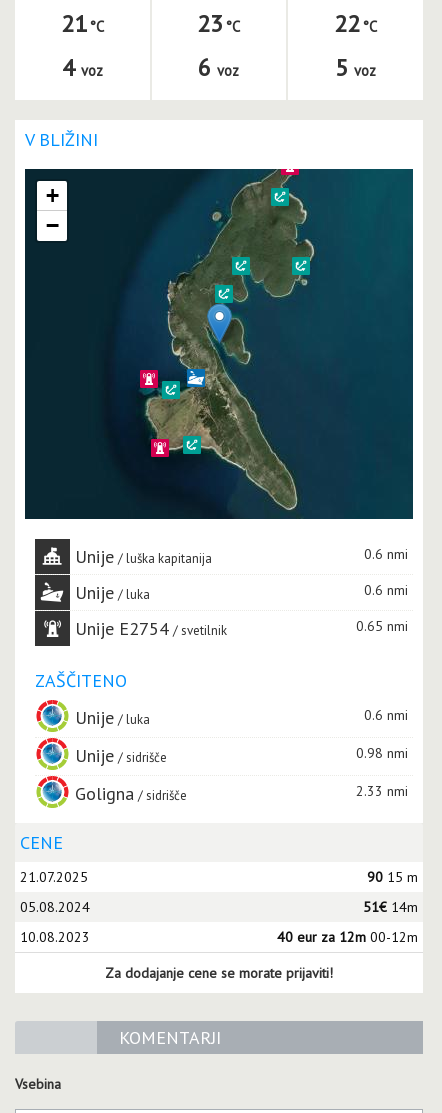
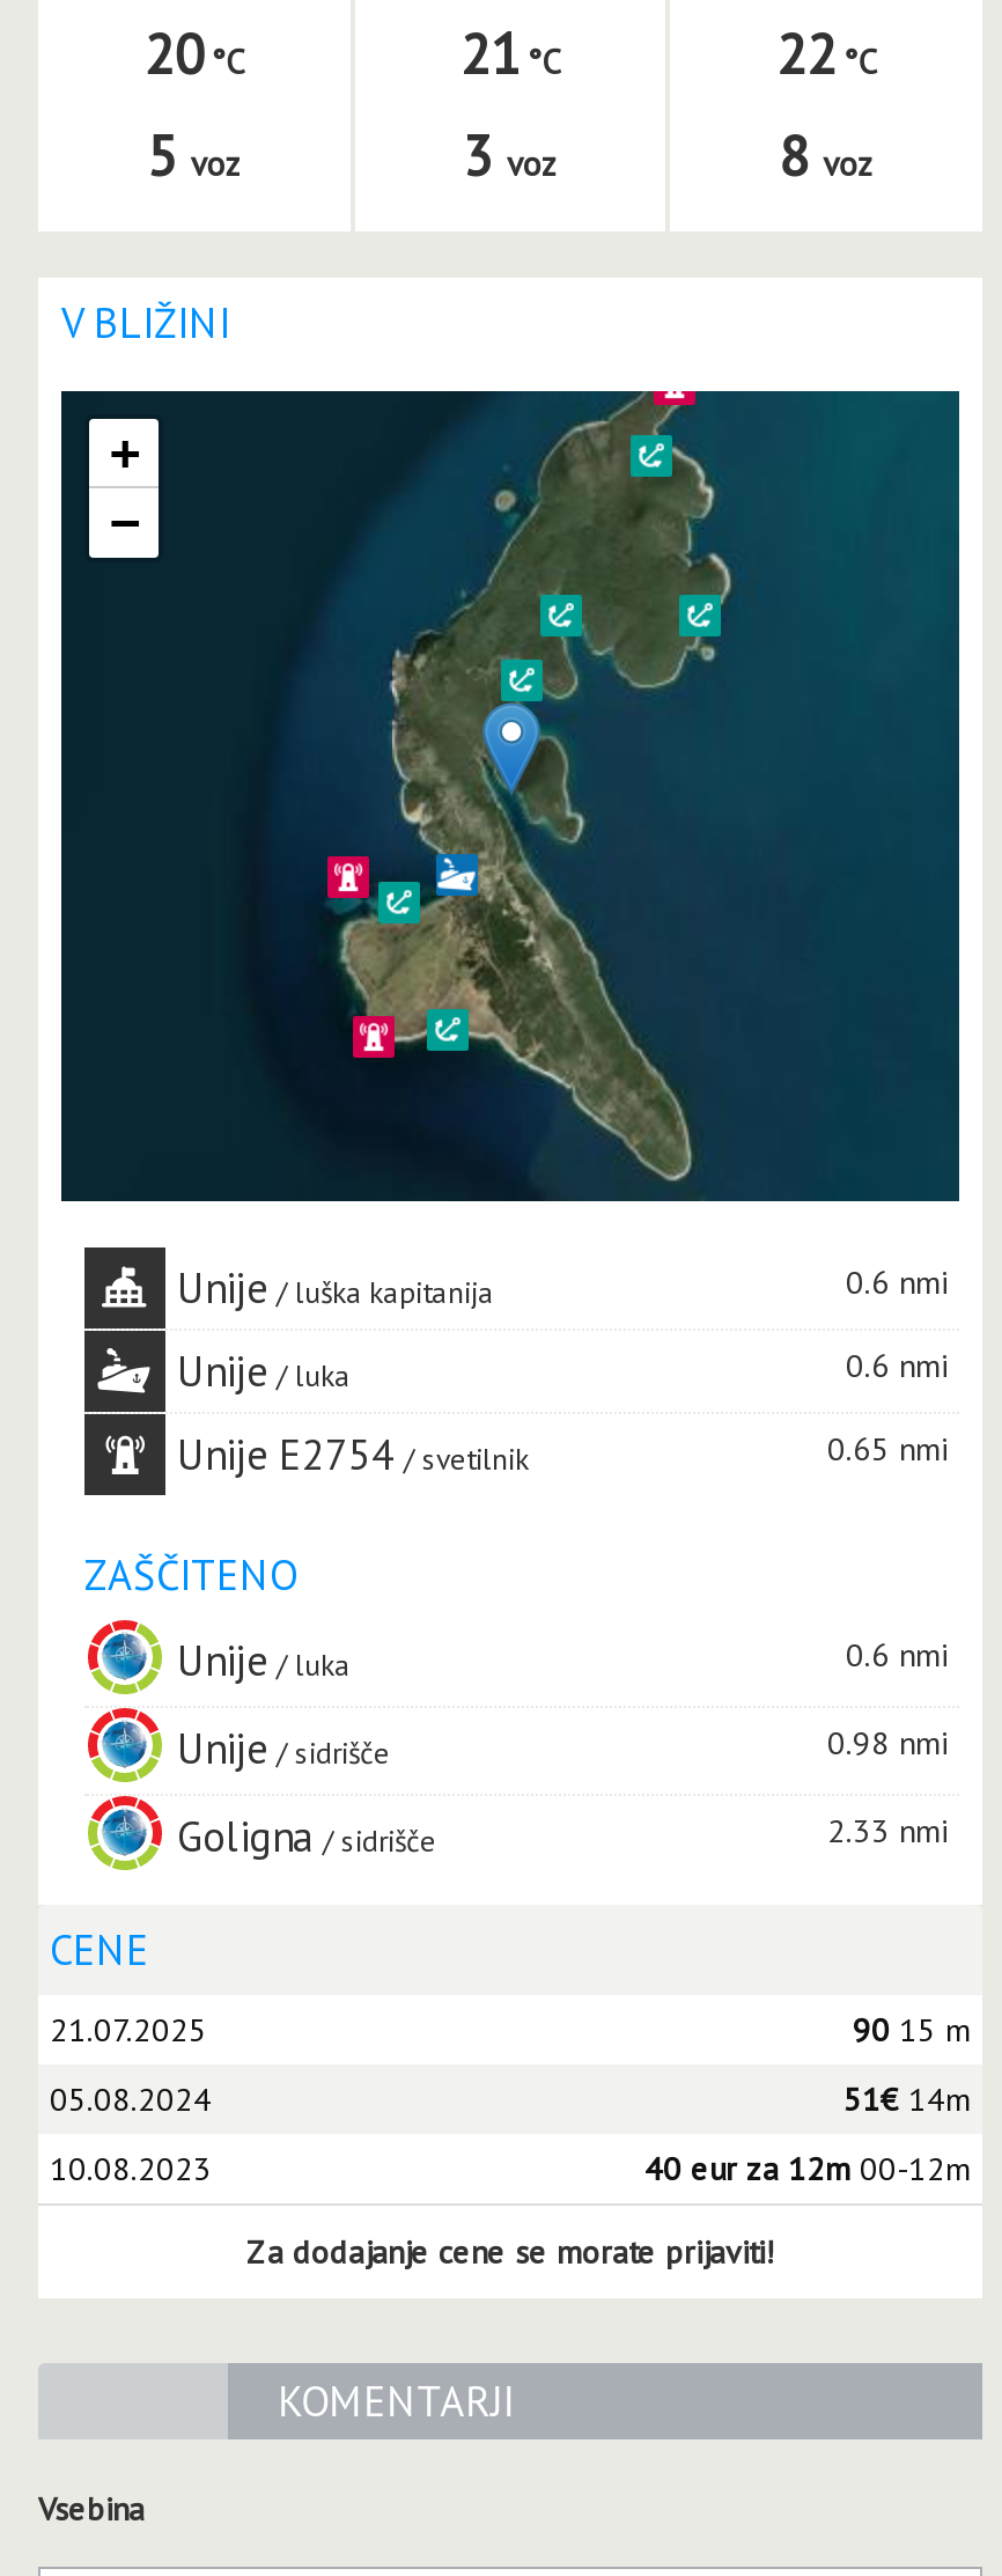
- 21
+ 20

- 23
- 6 voz
+ 21
+ 3 voz

- 4 voz
+ 5 voz

- 5 voz
+ 8 voz
